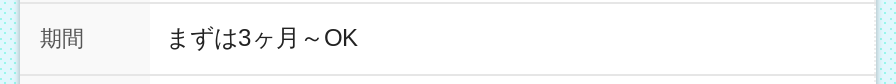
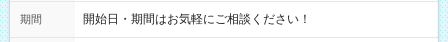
- まずは3ヶ月～OK
+ 開始日・期間はお気軽にご相談ください！
